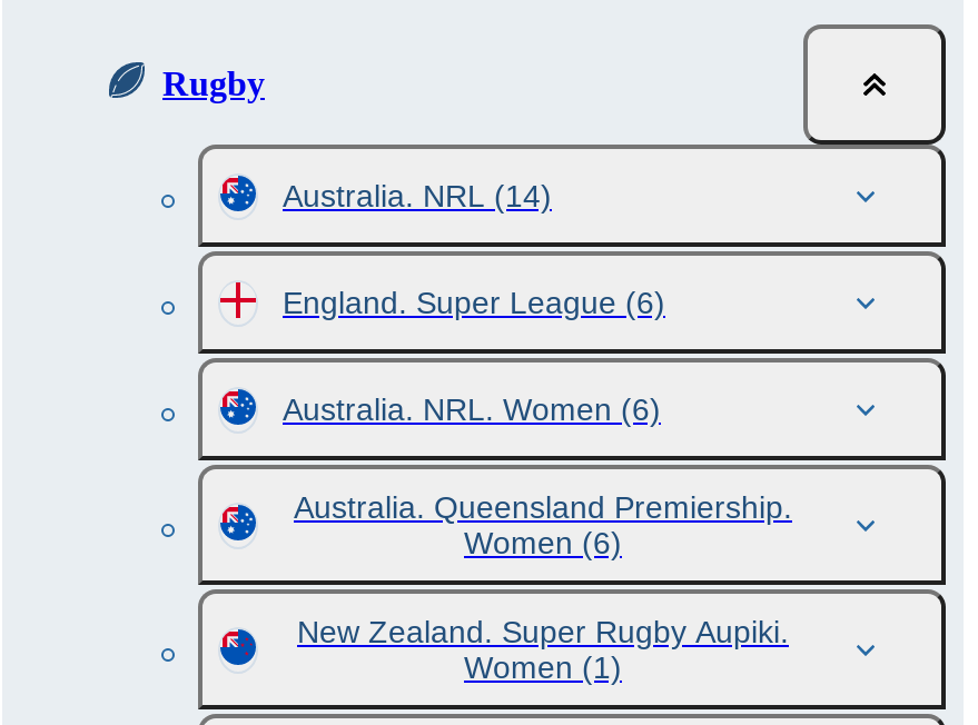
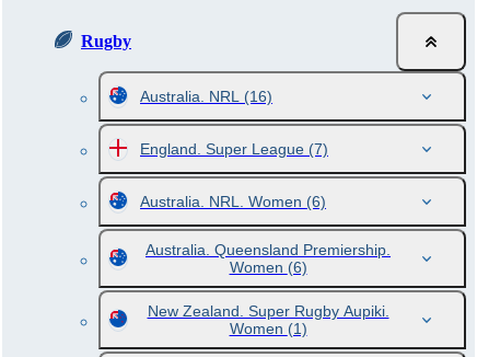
- Australia. NRL (14)
+ Australia. NRL (16)

- England. Super League (6)
+ England. Super League (7)
